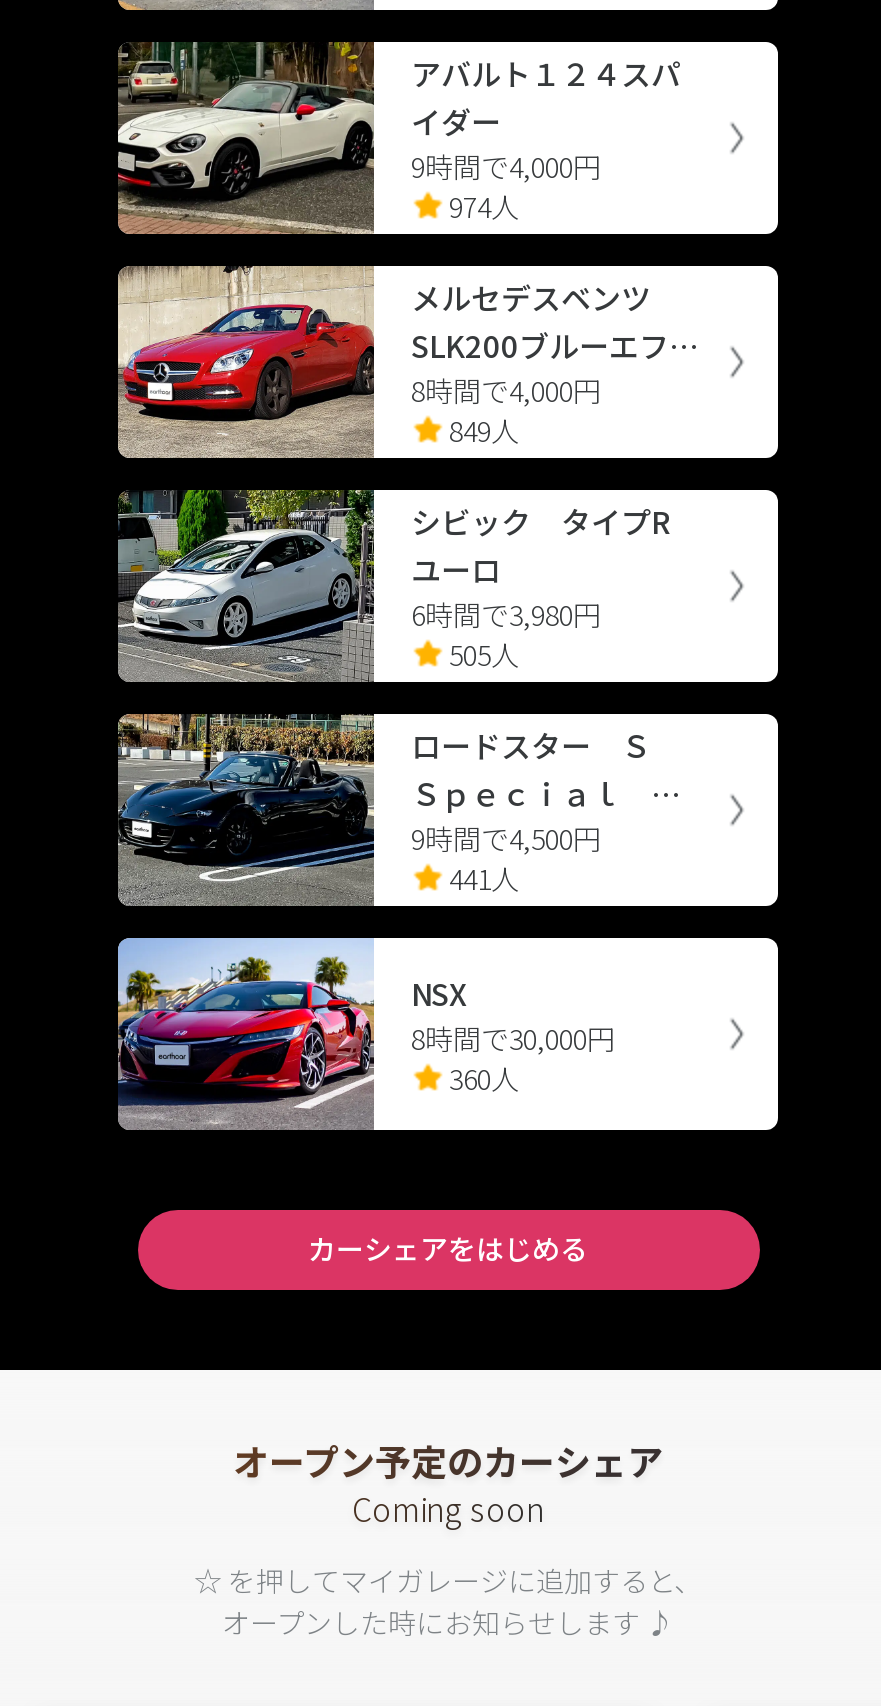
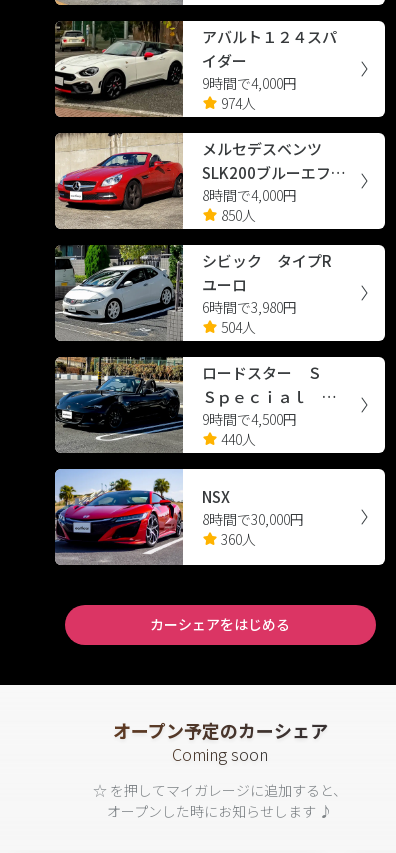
- 849人
+ 850人

- 505人
+ 504人

- 441人
+ 440人
